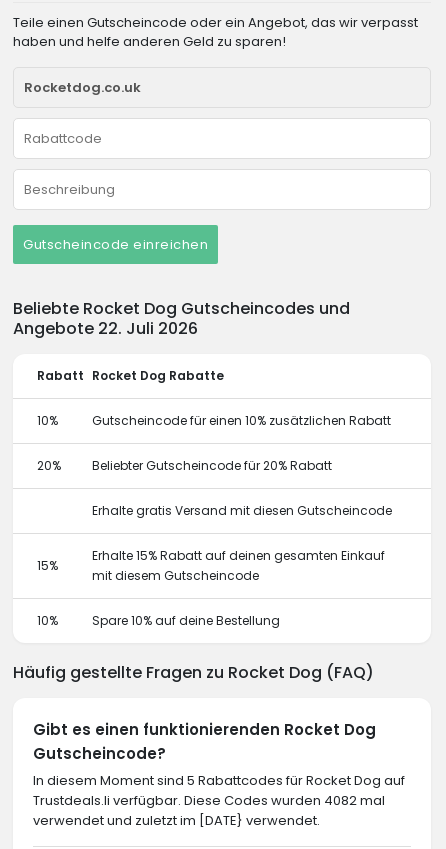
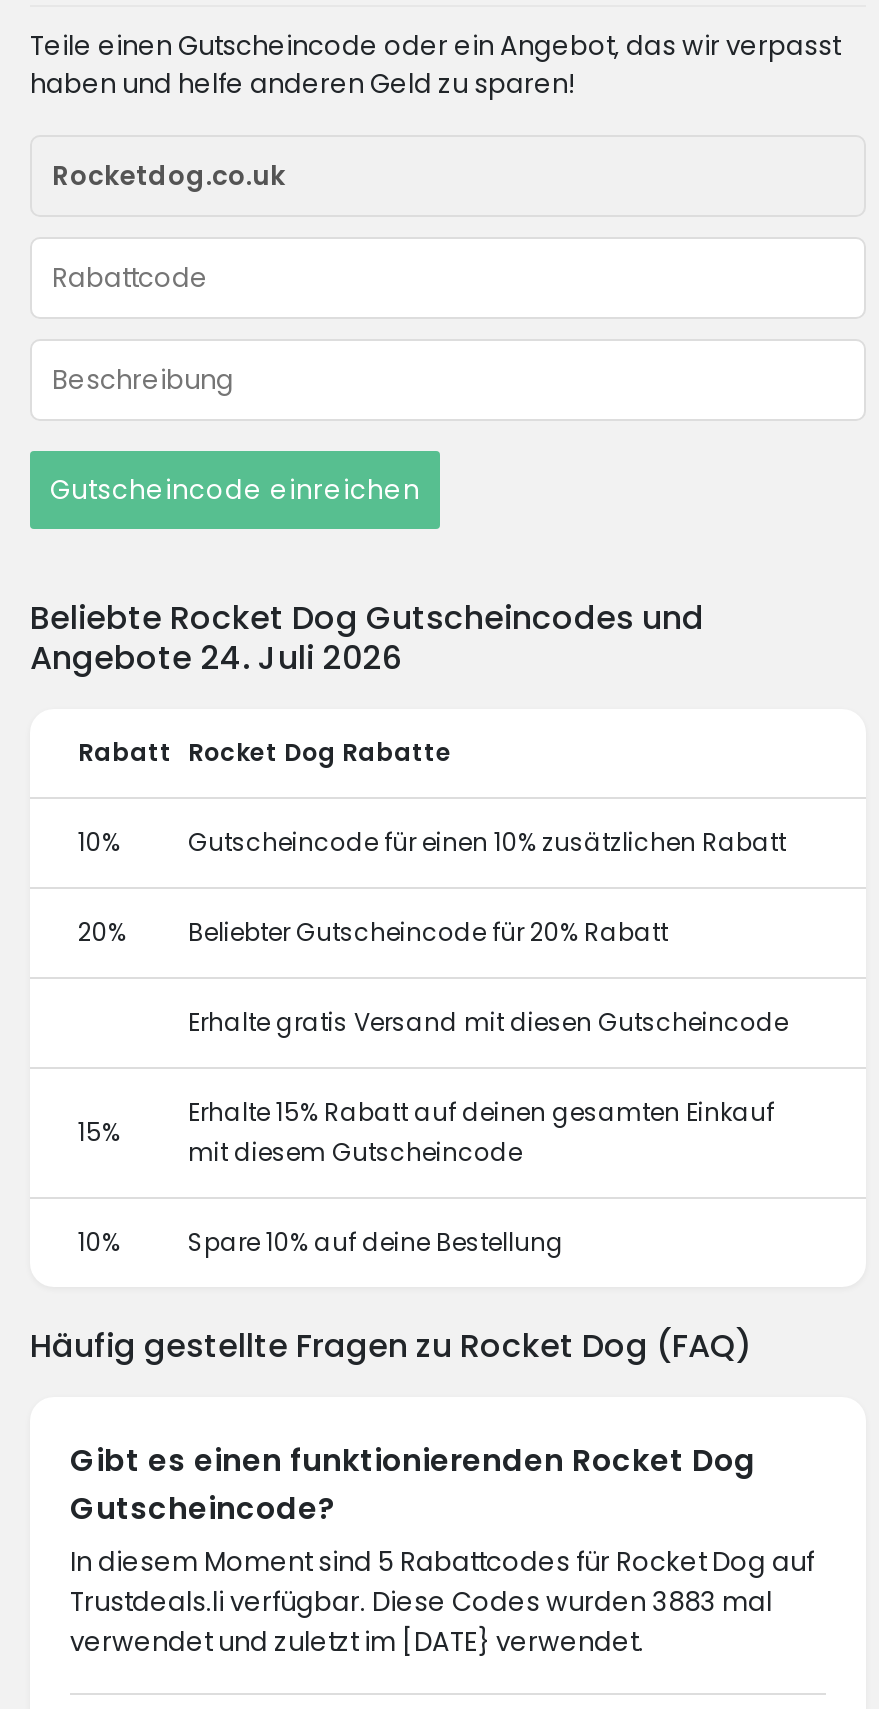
- Angebote 22. Juli 2026
+ Angebote 24. Juli 2026

- Trustdeals.li verfügbar. Diese Codes wurden 4082 mal
+ Trustdeals.li verfügbar. Diese Codes wurden 3883 mal
